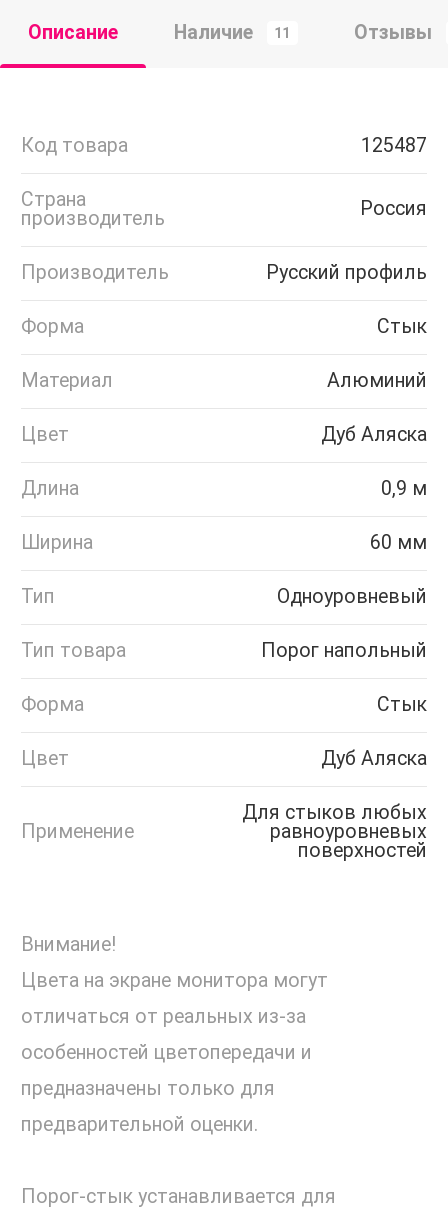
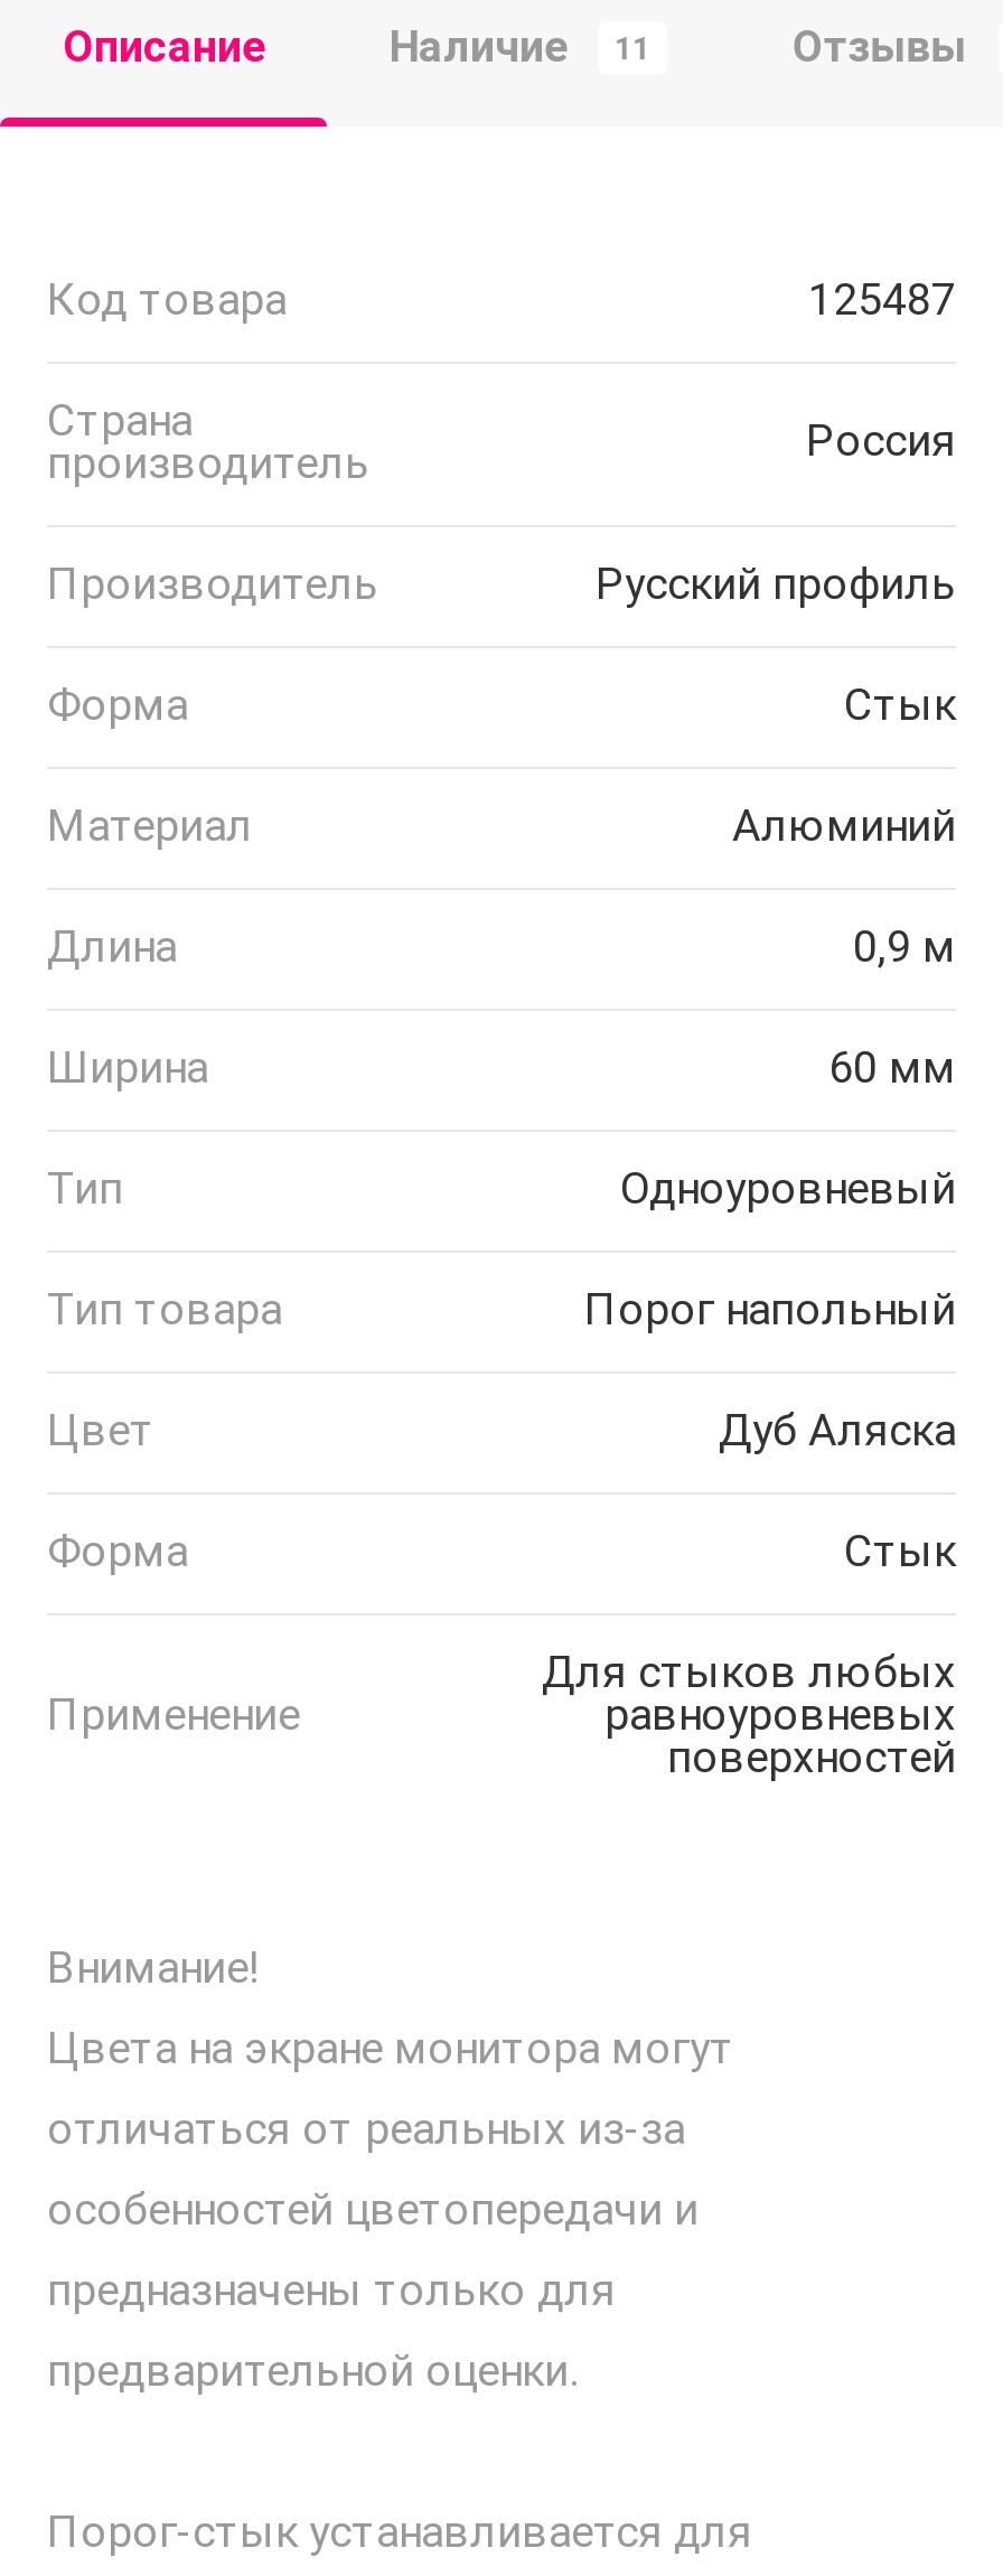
- Цвет
- Дуб Аляска

+ Цвет
+ Дуб Аляска

- Цвет
- Дуб Аляска
